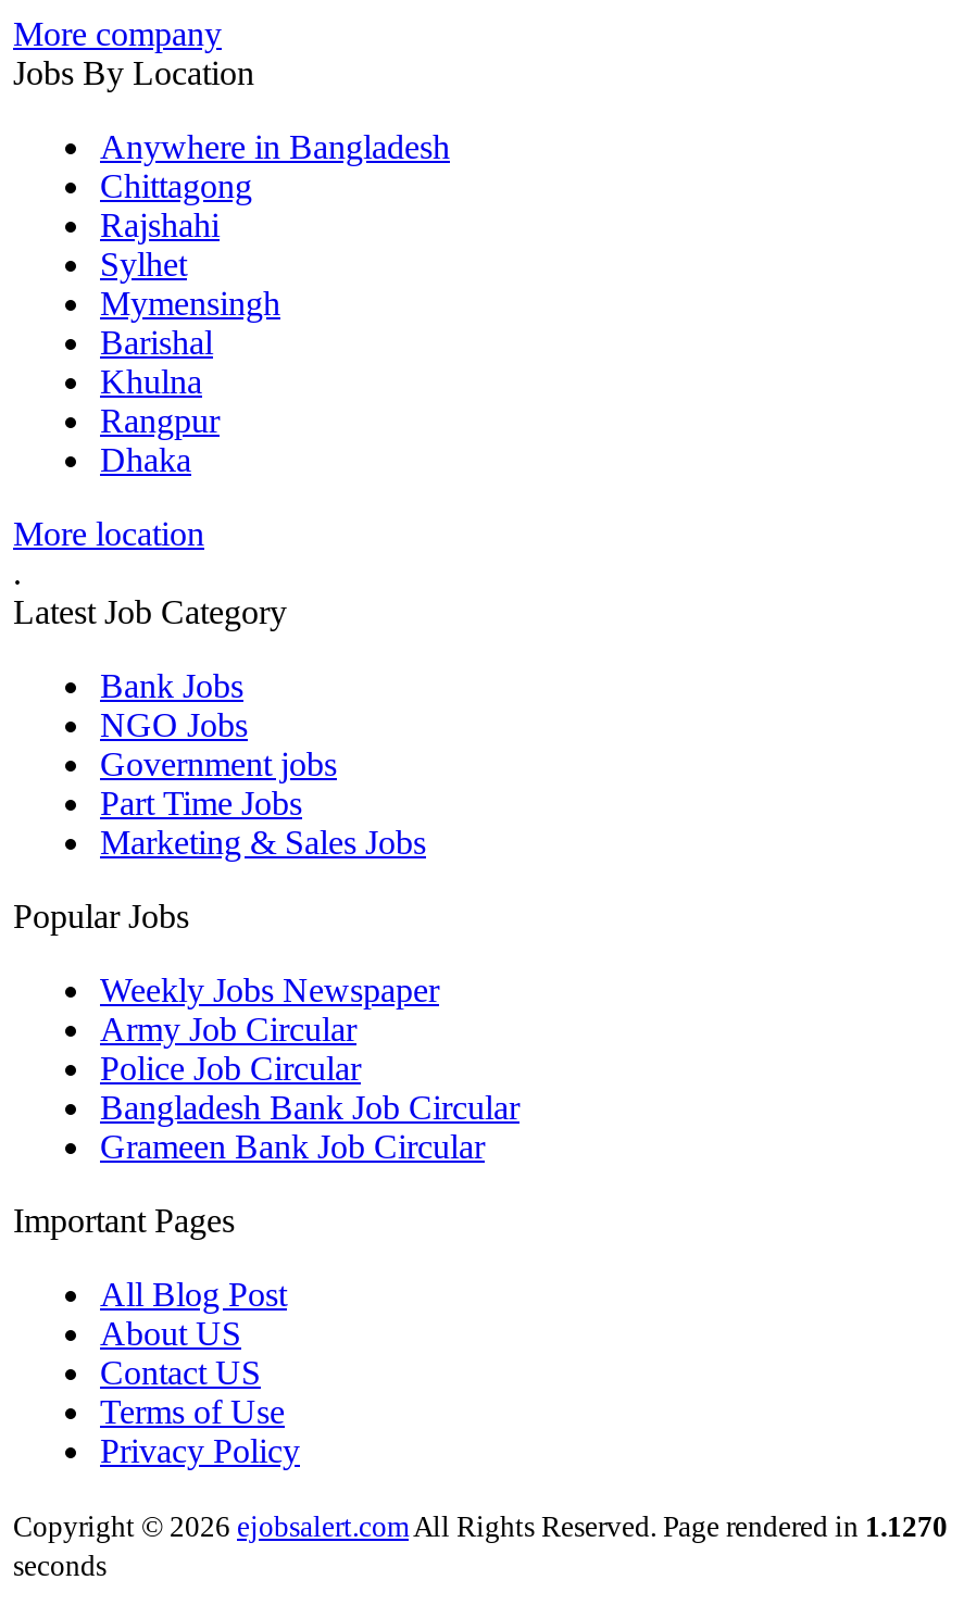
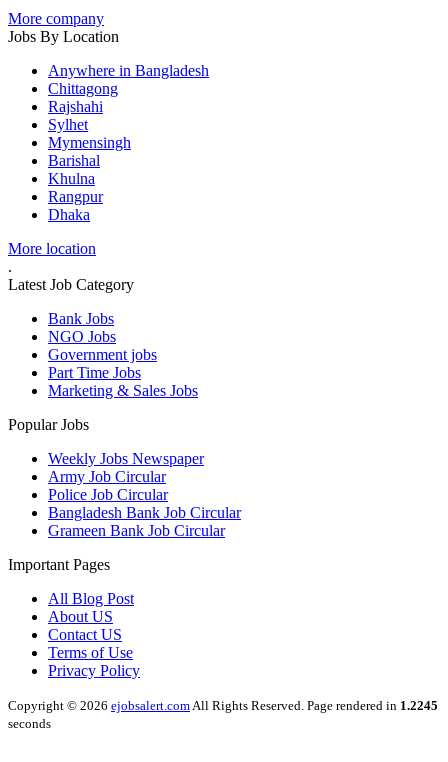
- Copyright © 2026 ejobsalert.com All Rights Reserved. Page rendered in 1.1270
+ Copyright © 2026 ejobsalert.com All Rights Reserved. Page rendered in 1.2245
